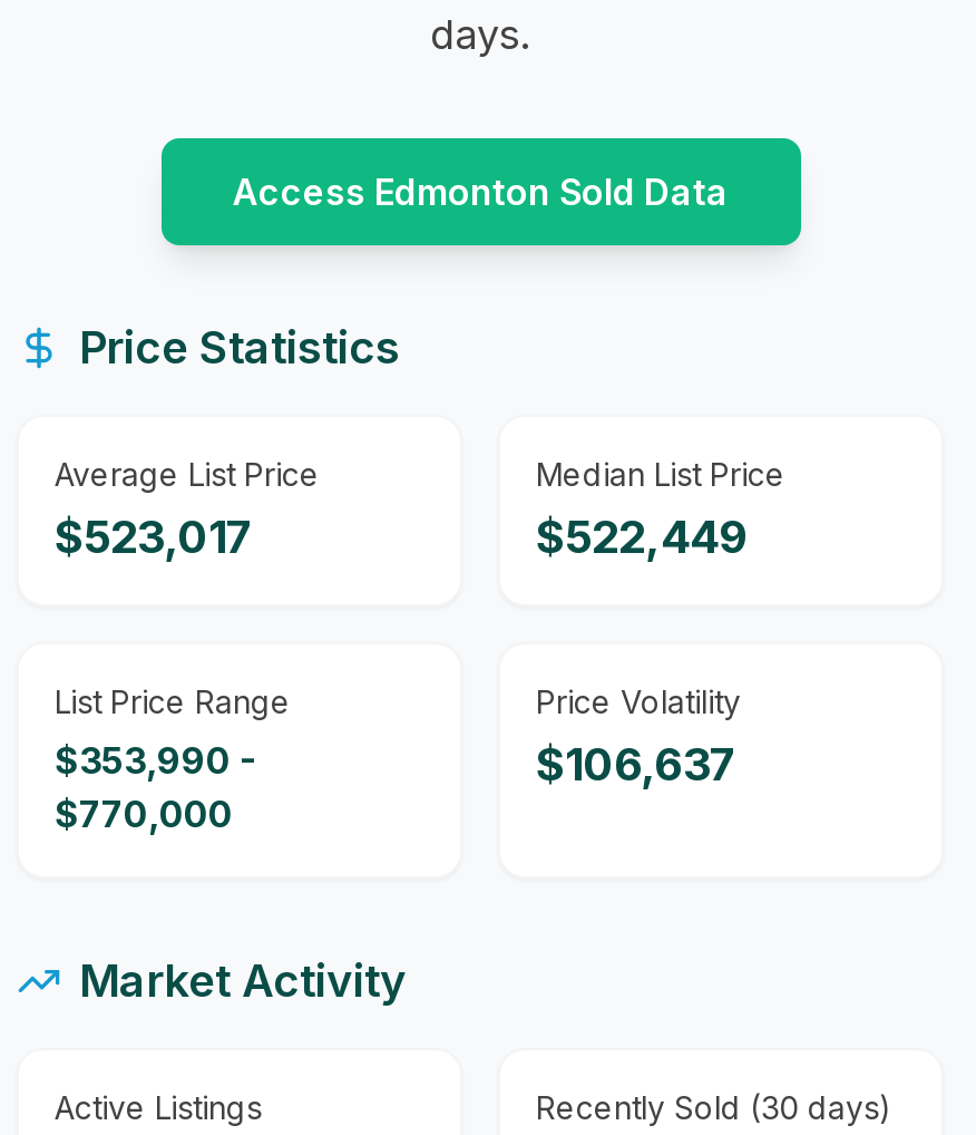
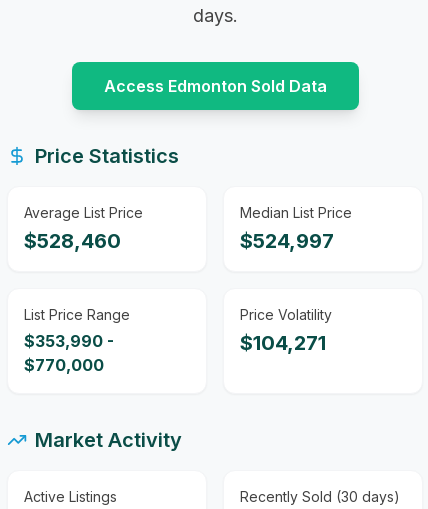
- $523,017
+ $528,460

- $522,449
+ $524,997

- $106,637
+ $104,271
